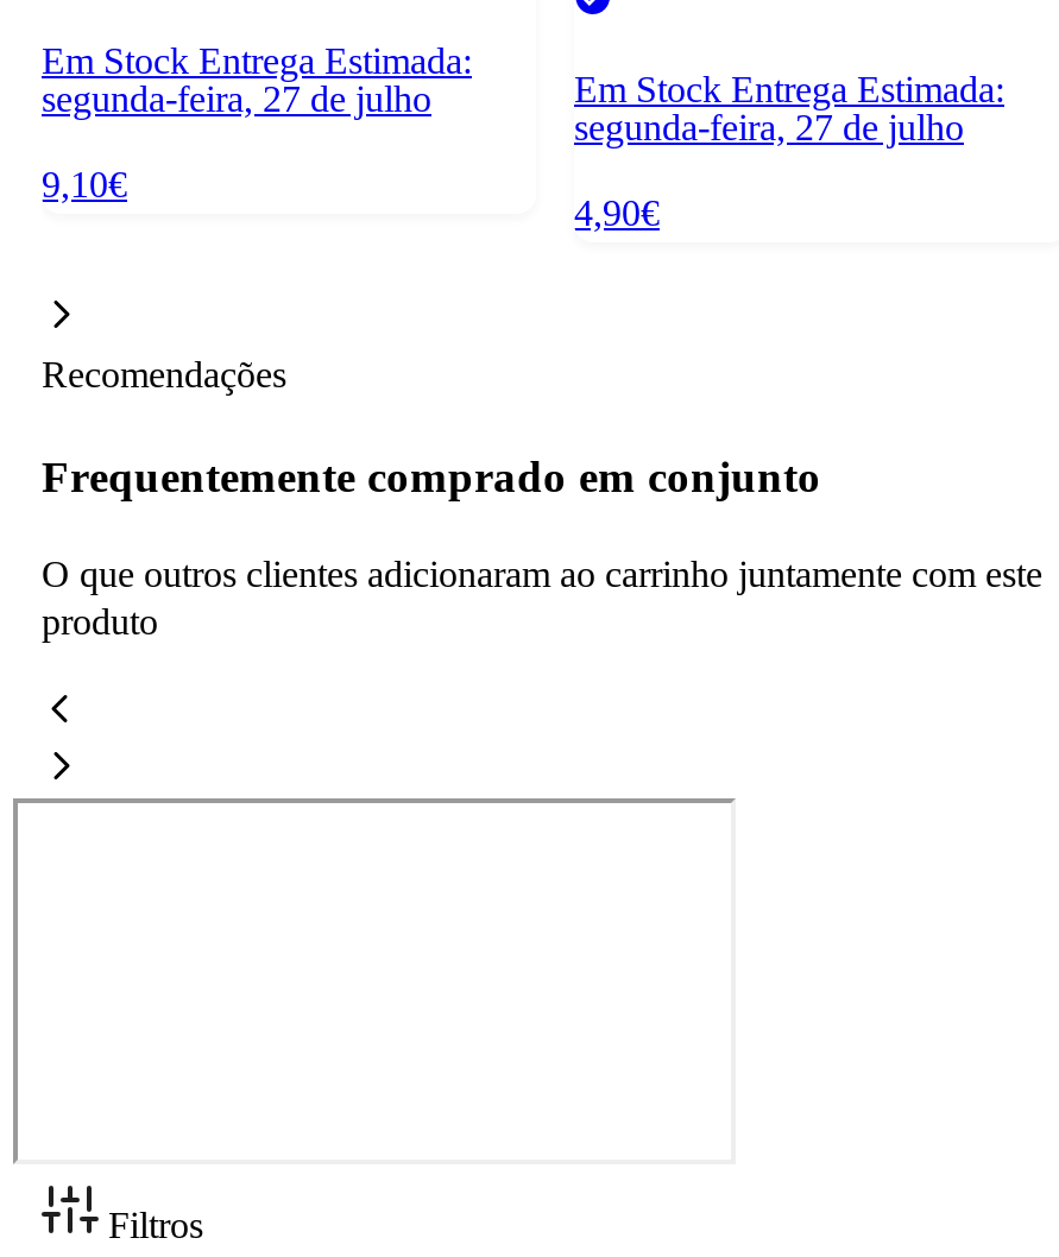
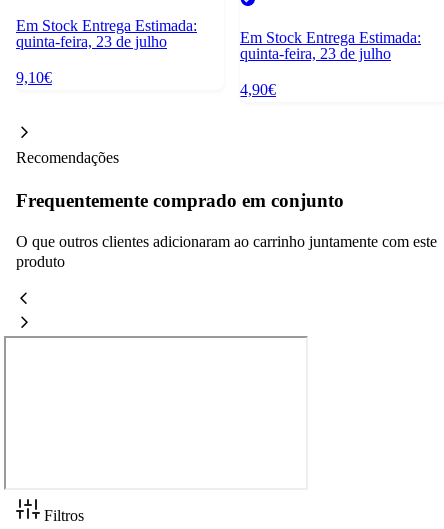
- segunda-feira, 27 de julho
+ quinta-feira, 23 de julho

- segunda-feira, 27 de julho
+ quinta-feira, 23 de julho
